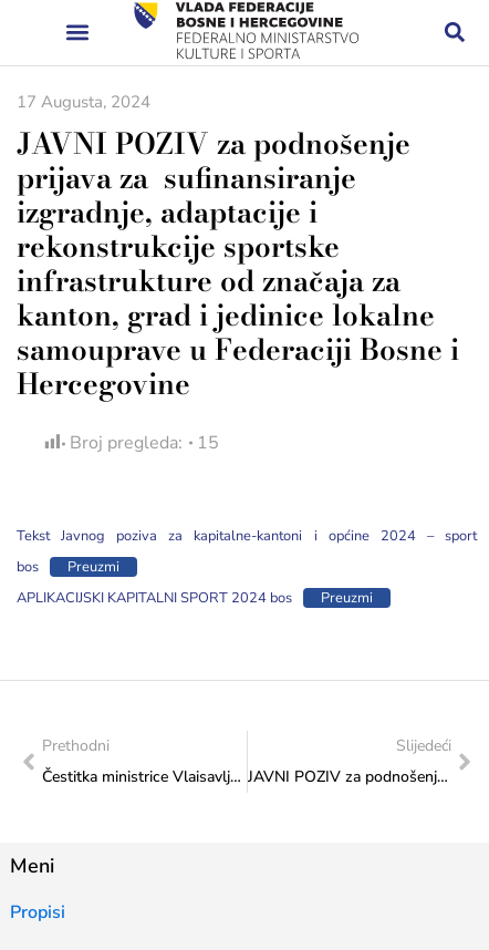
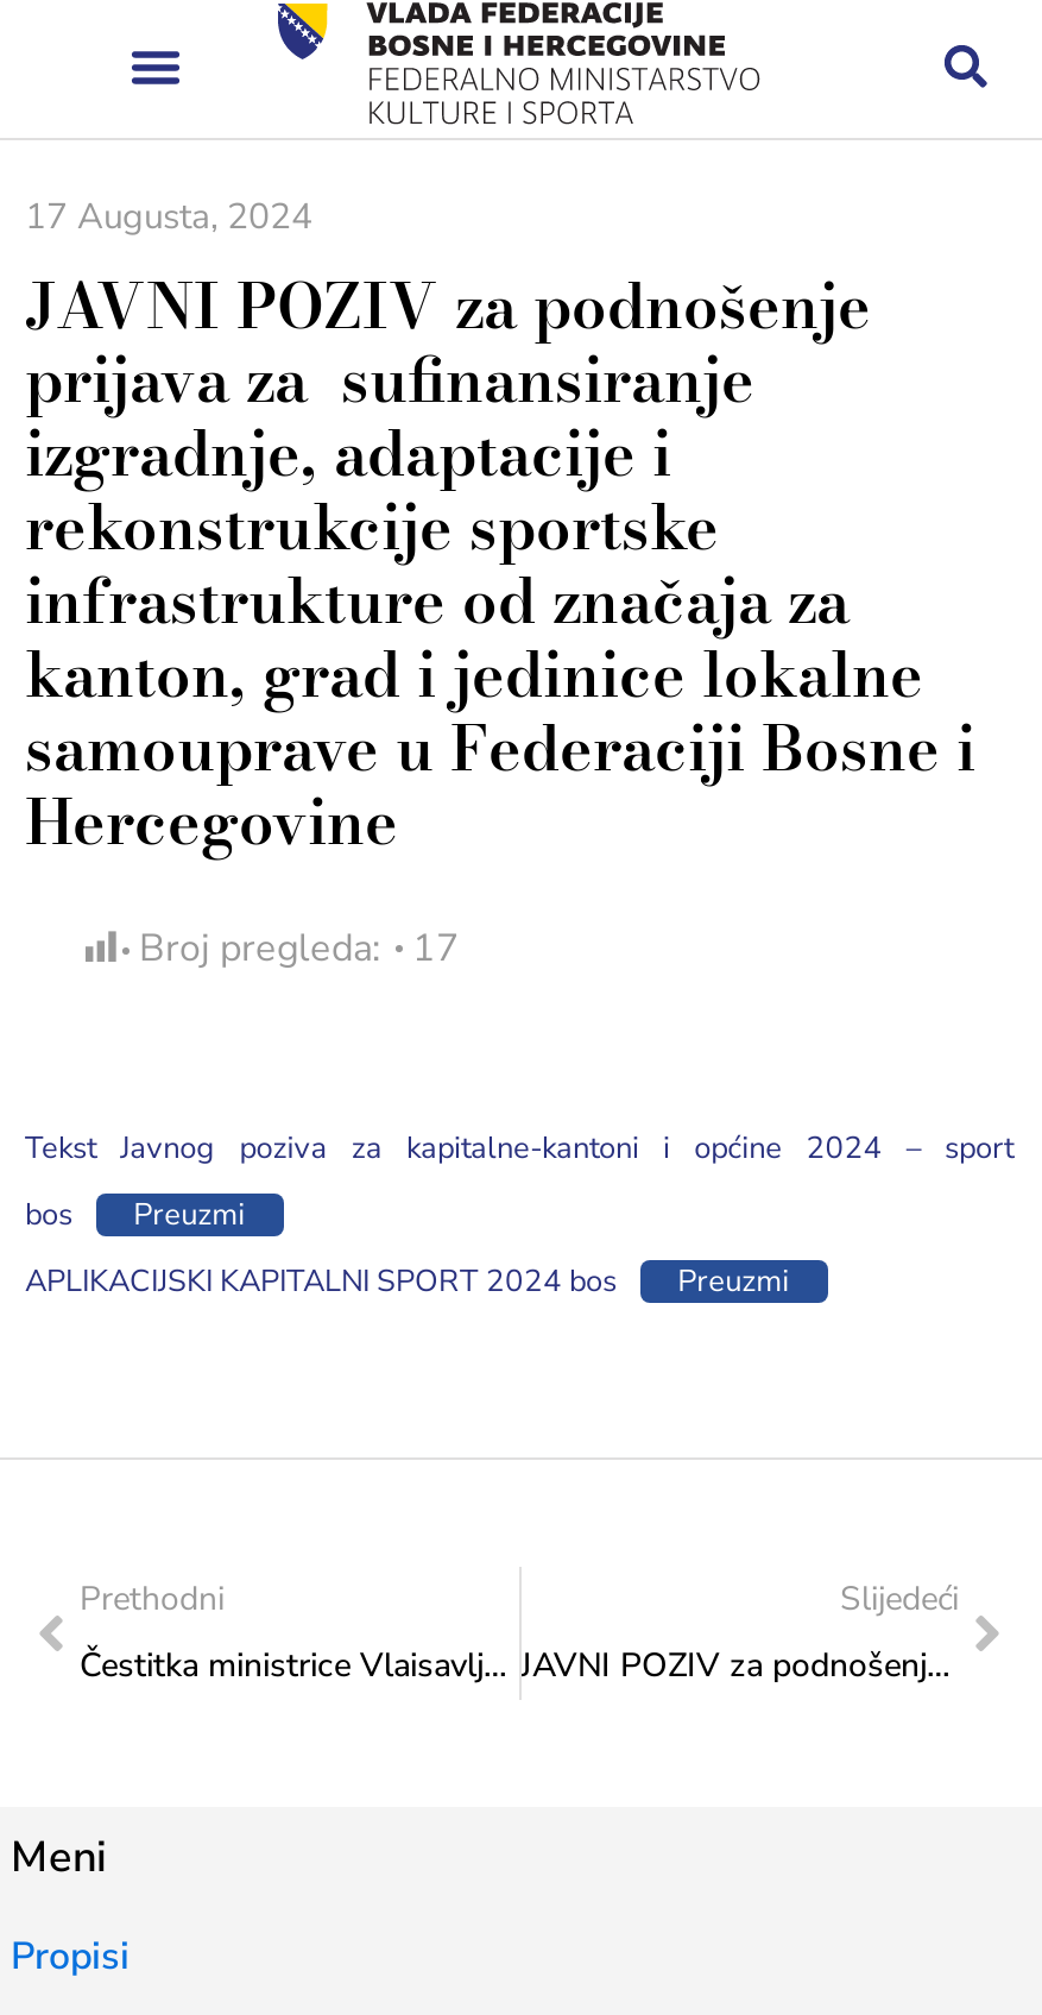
- Broj pregleda: 15
+ Broj pregleda: 17
